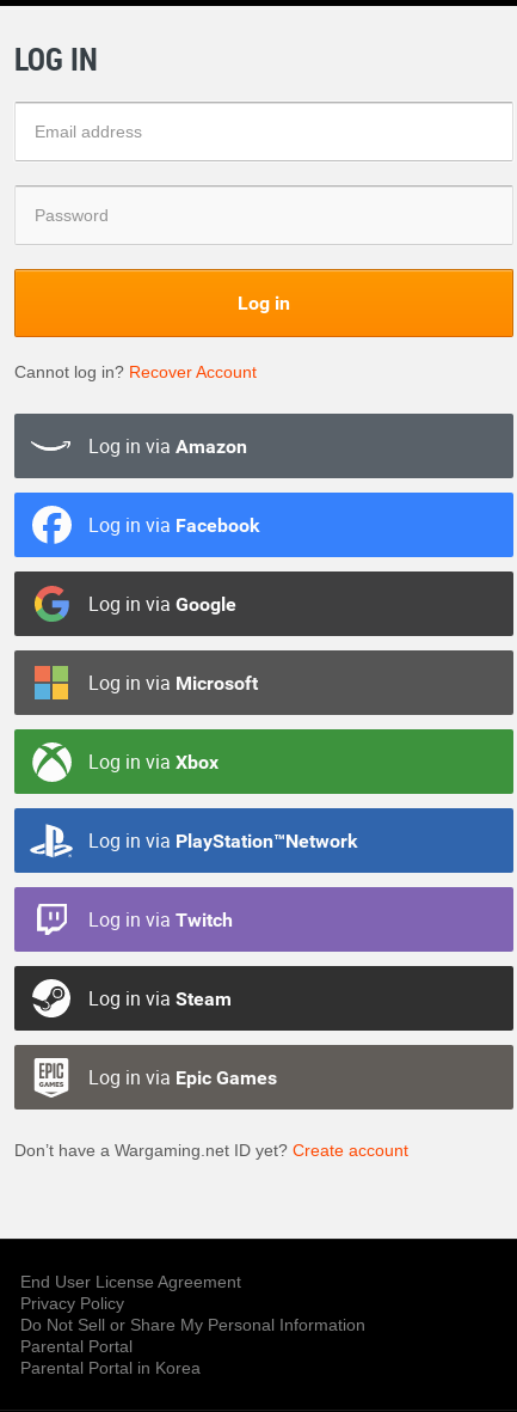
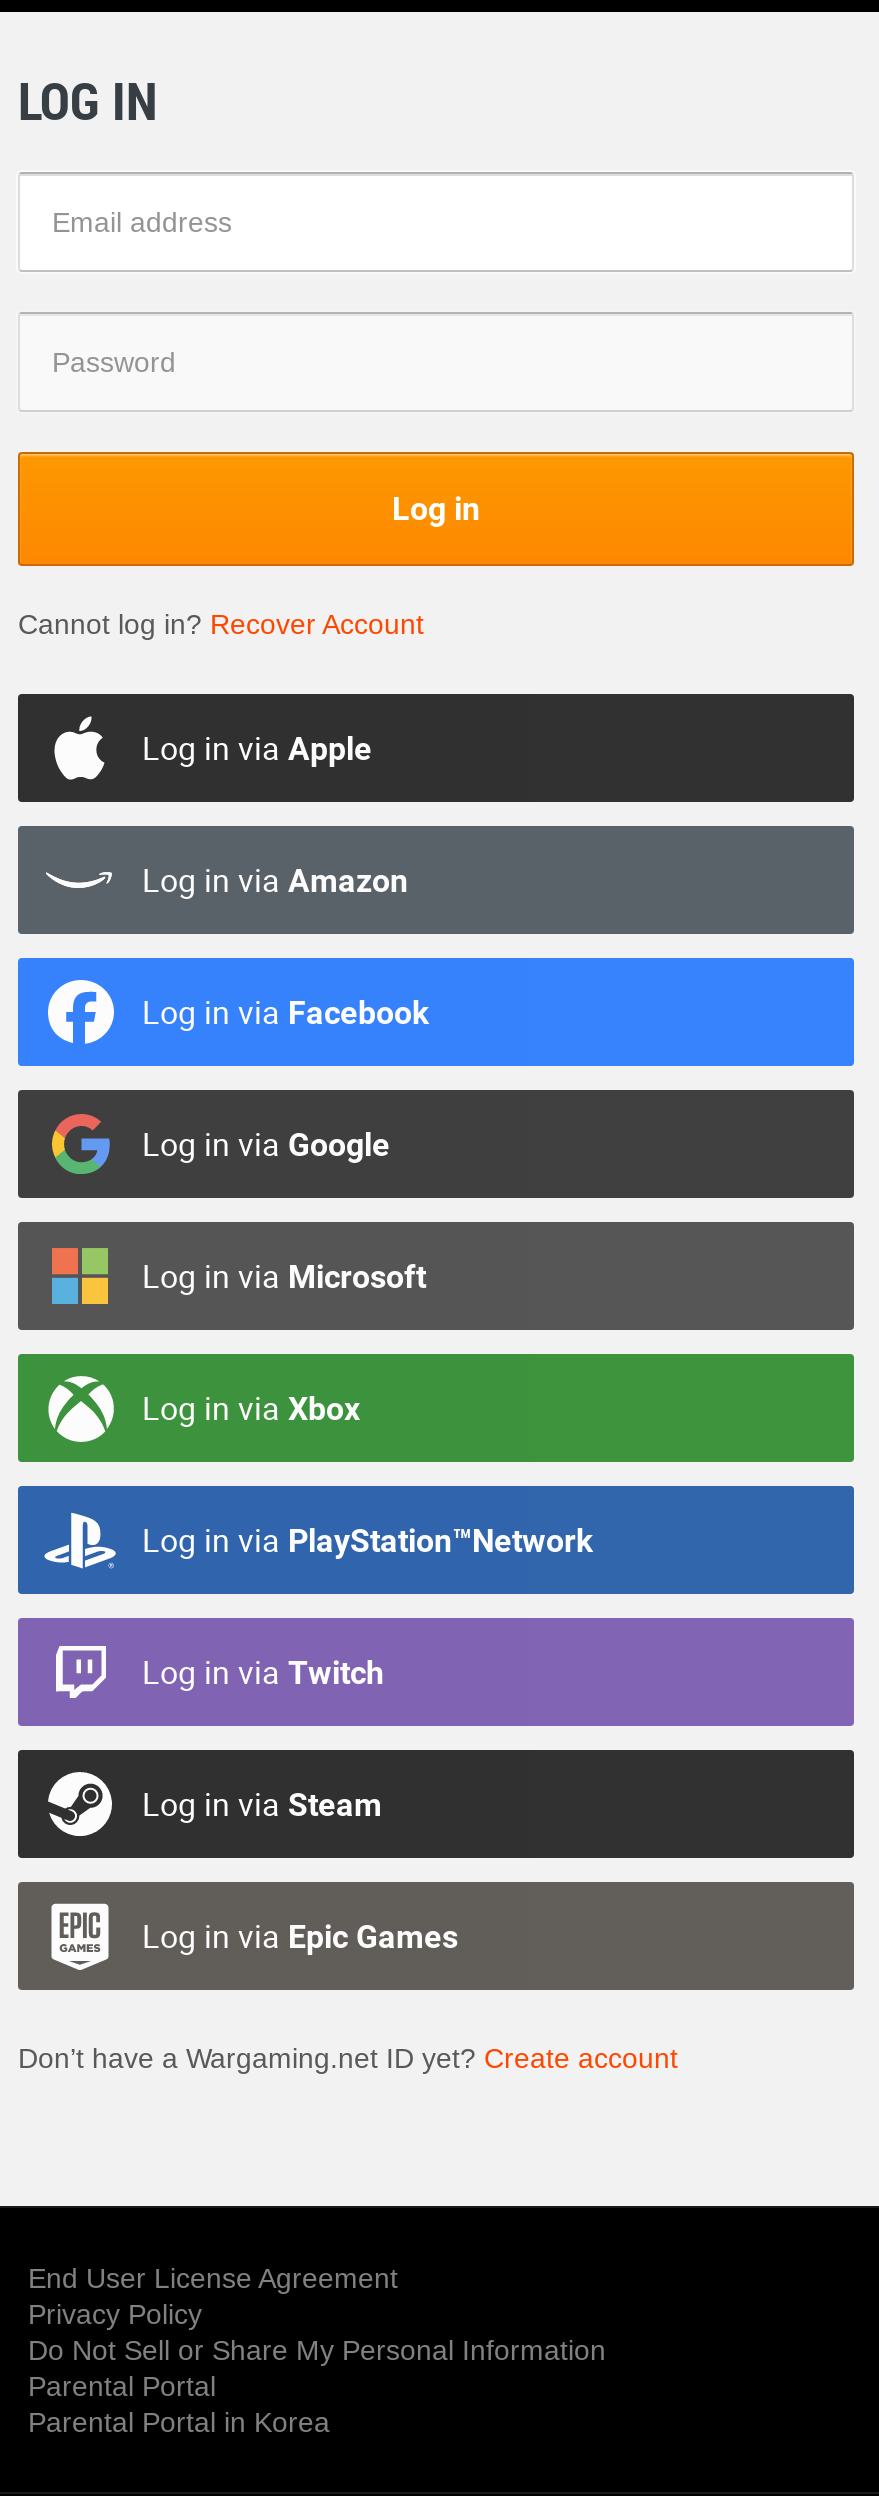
+ Log in via Apple
